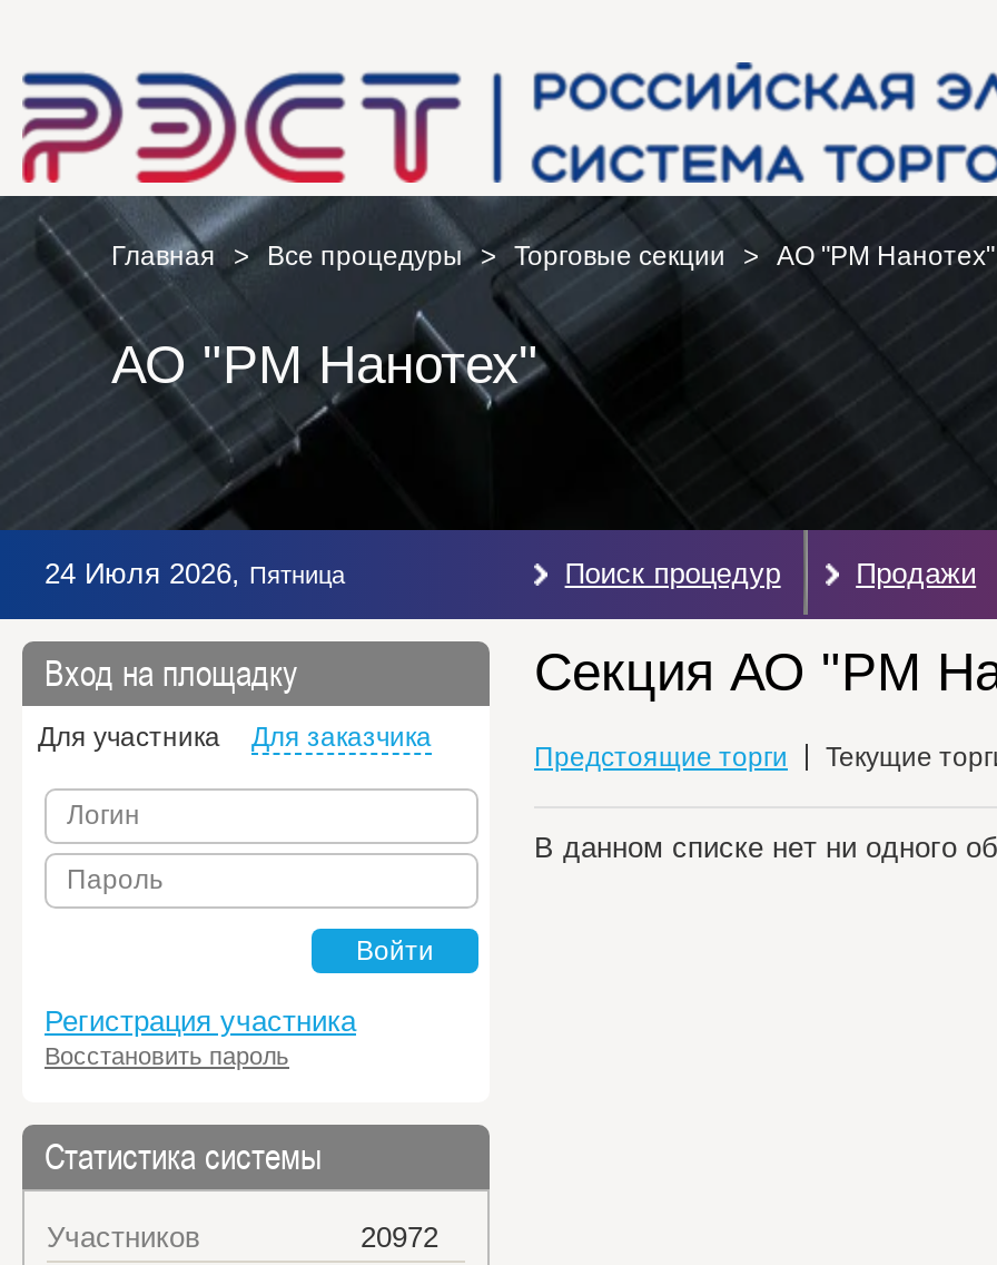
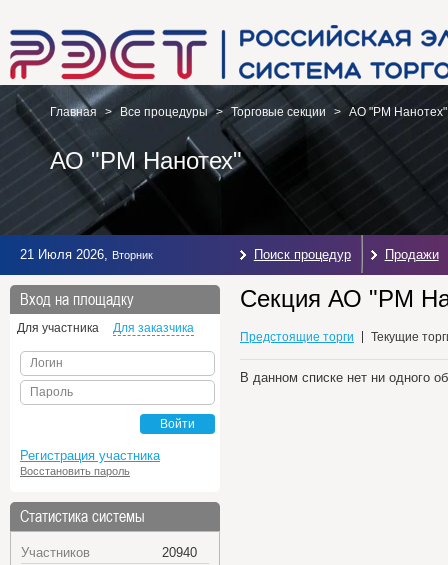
- 24 Июля 2026, Пятница
+ 21 Июля 2026, Вторник

- 20972
+ 20940
